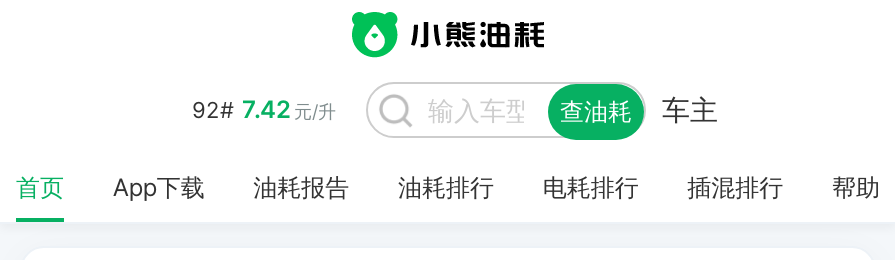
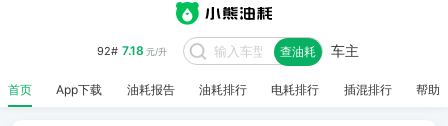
- 92#7.42 元/升
+ 92#7.18 元/升
